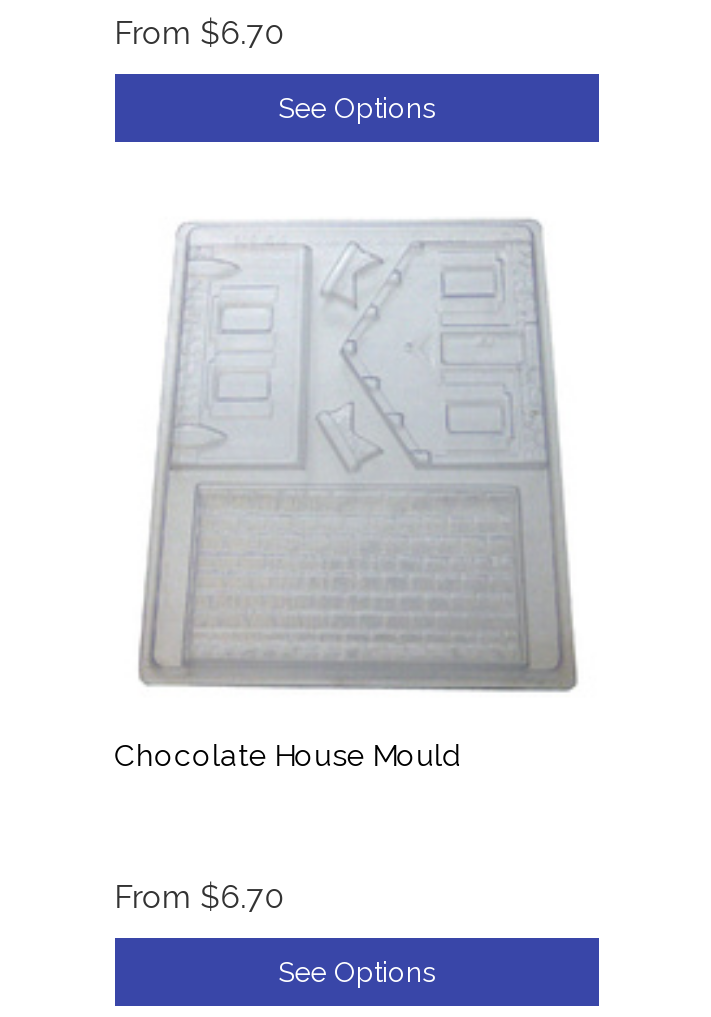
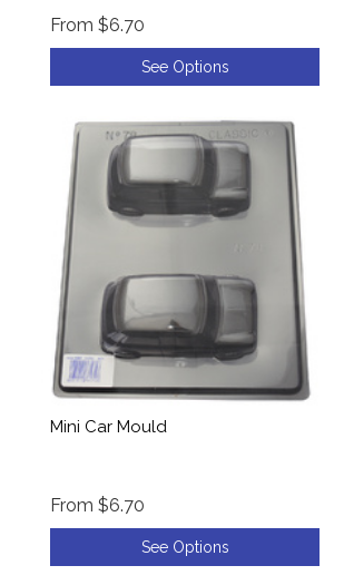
- [image]
- Chocolate House Mould
+ [image]
+ Mini Car Mould
